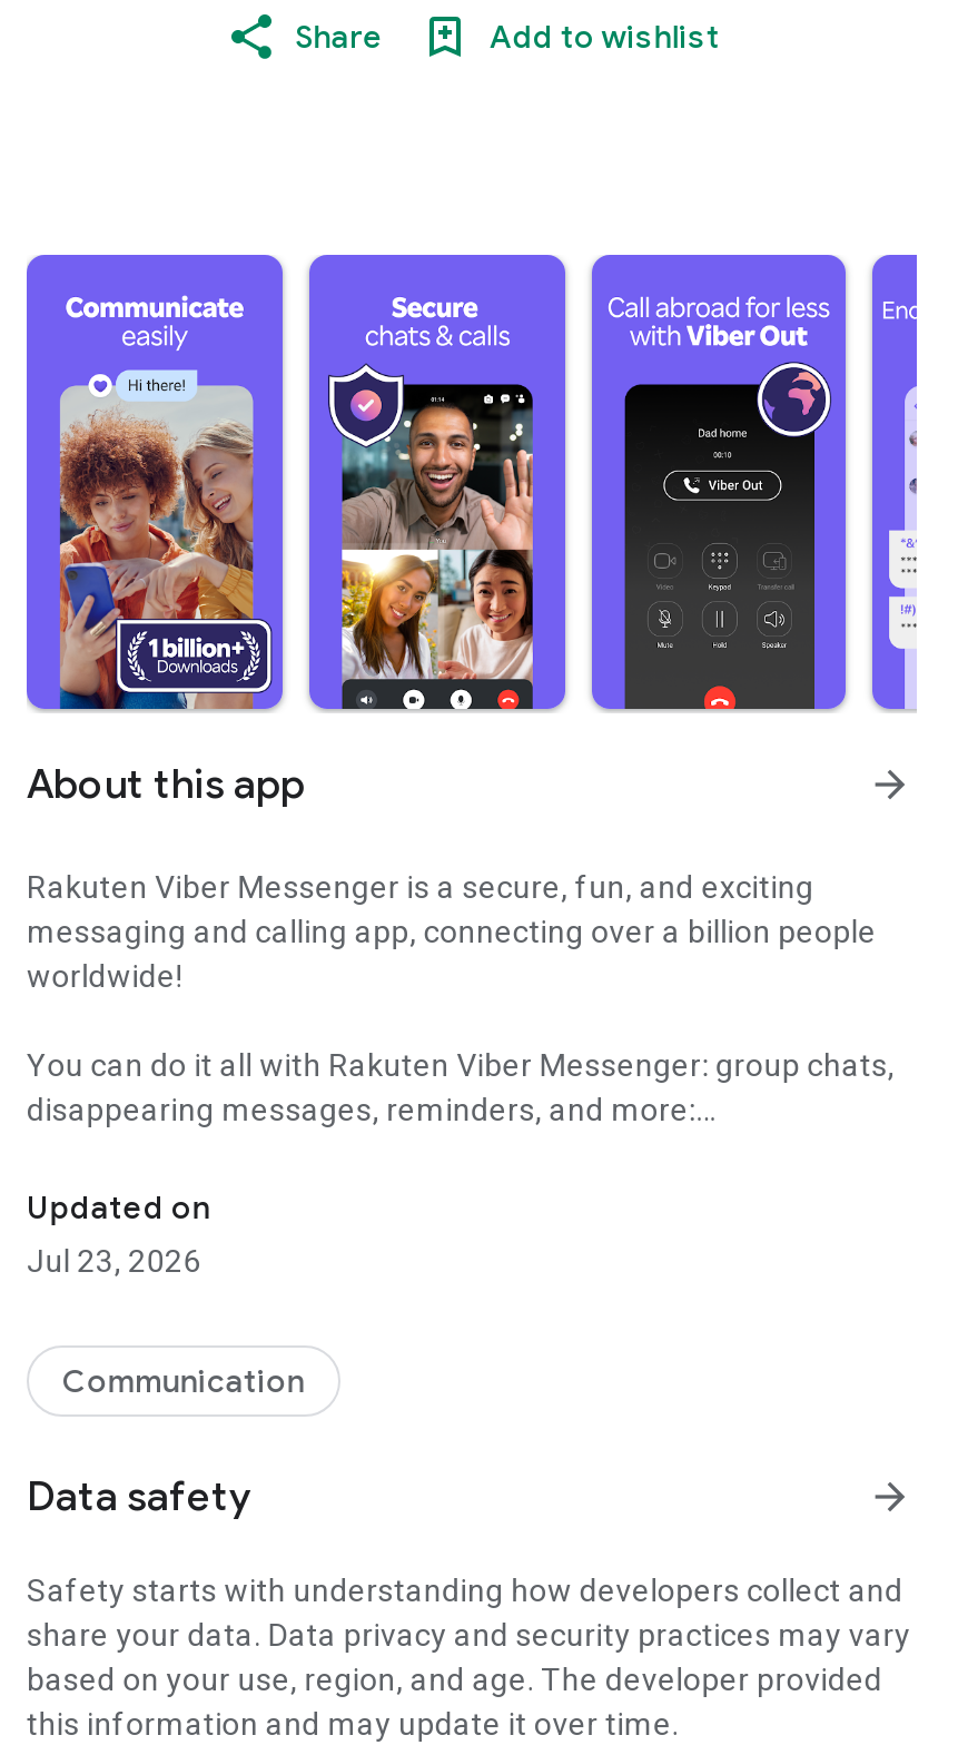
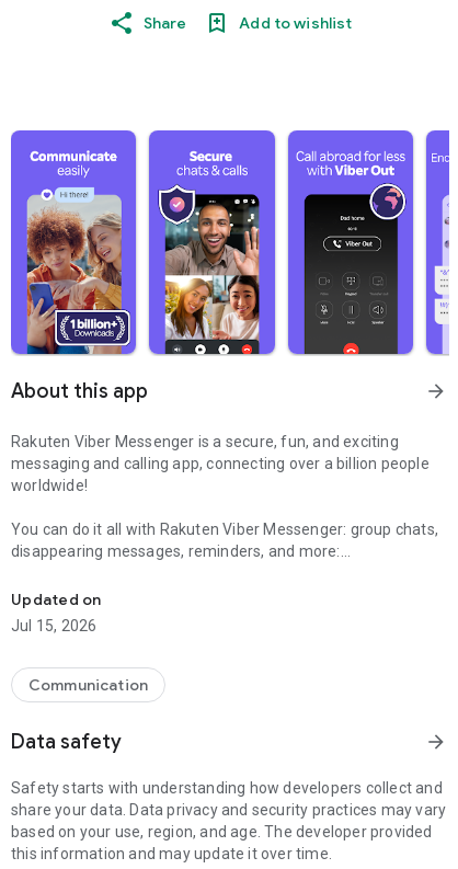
- Jul 23, 2026
+ Jul 15, 2026
